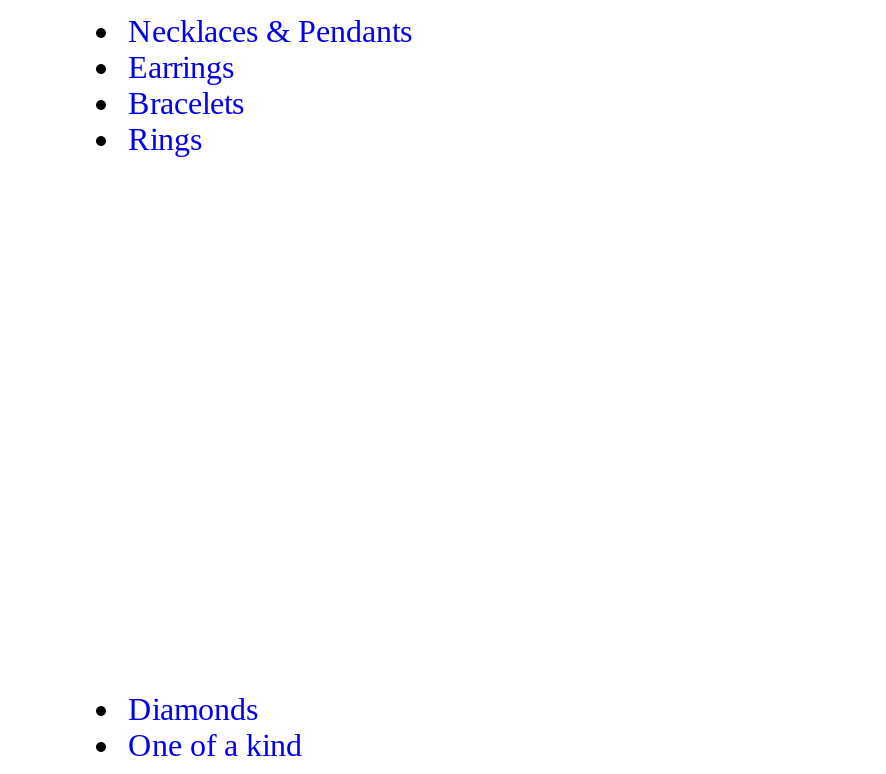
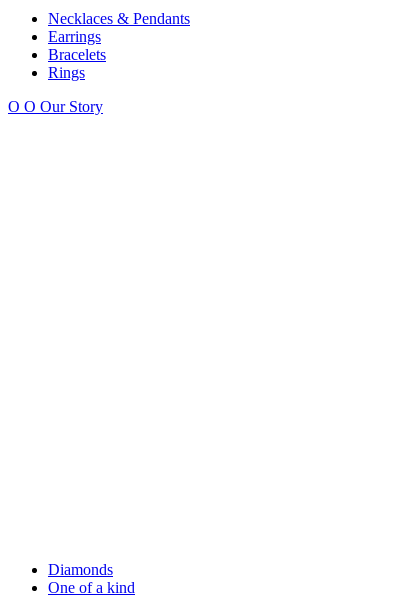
+ O O Our Story
